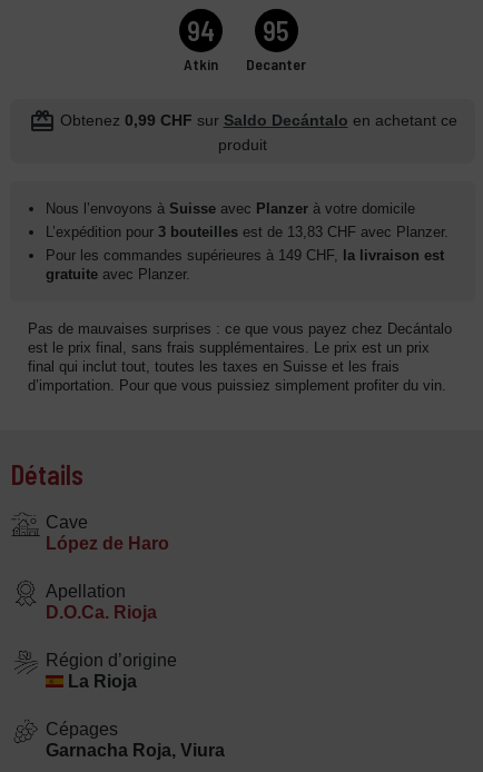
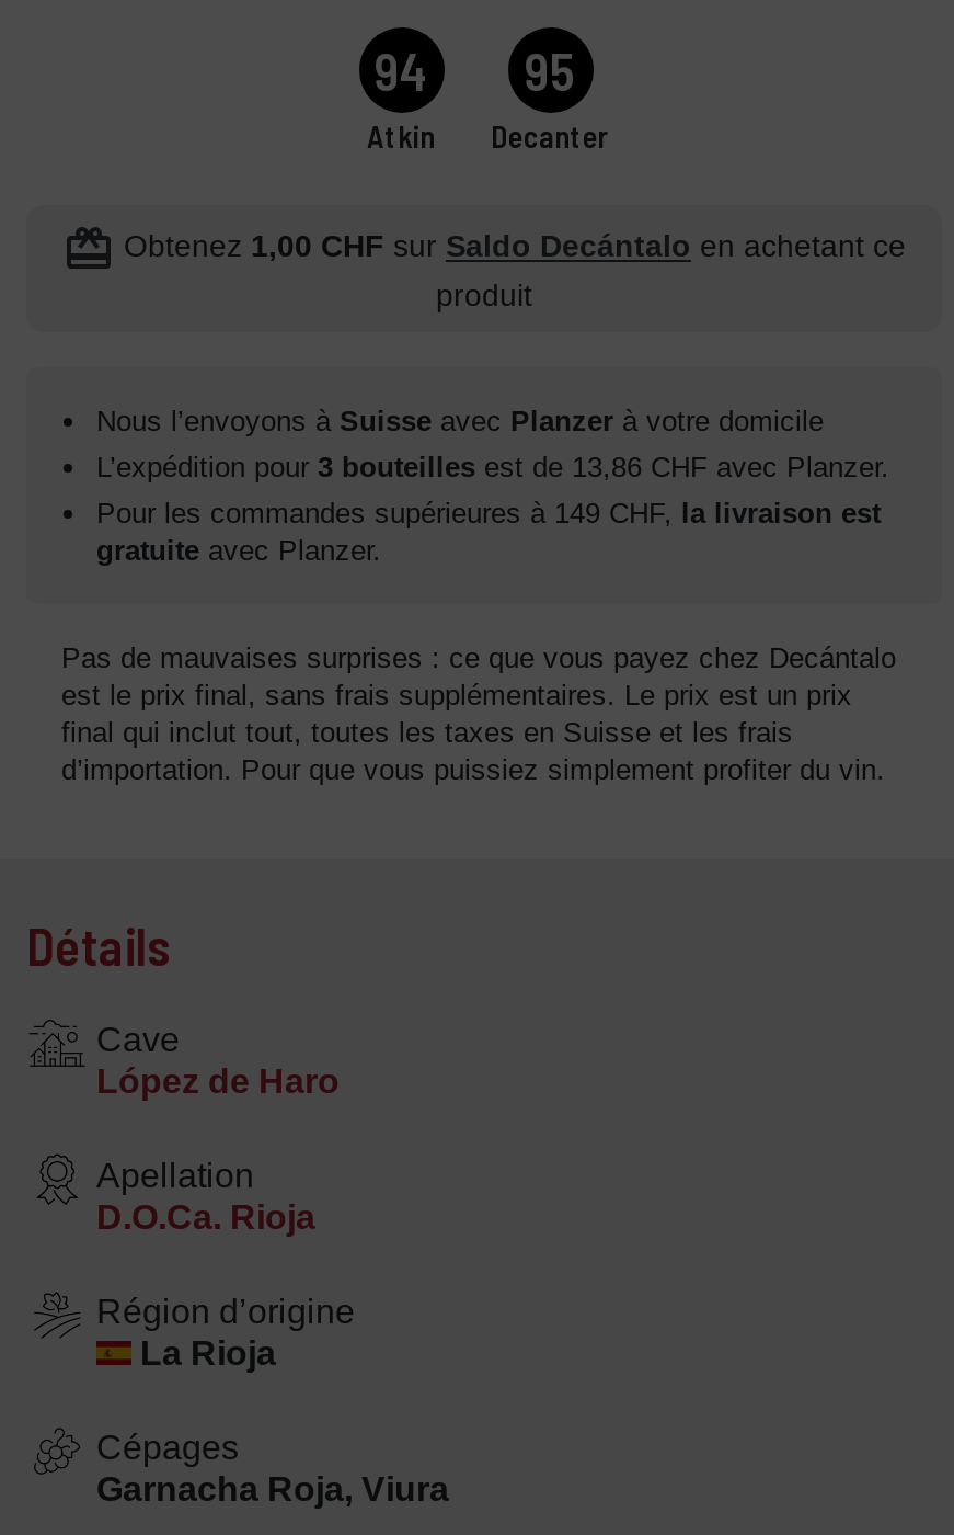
- redeem Obtenez 0,99 CHF sur Saldo Decántalo en achetant ce
+ redeem Obtenez 1,00 CHF sur Saldo Decántalo en achetant ce

- L’expédition pour 3 bouteilles est de 13,83 CHF avec Planzer.
+ L’expédition pour 3 bouteilles est de 13,86 CHF avec Planzer.
